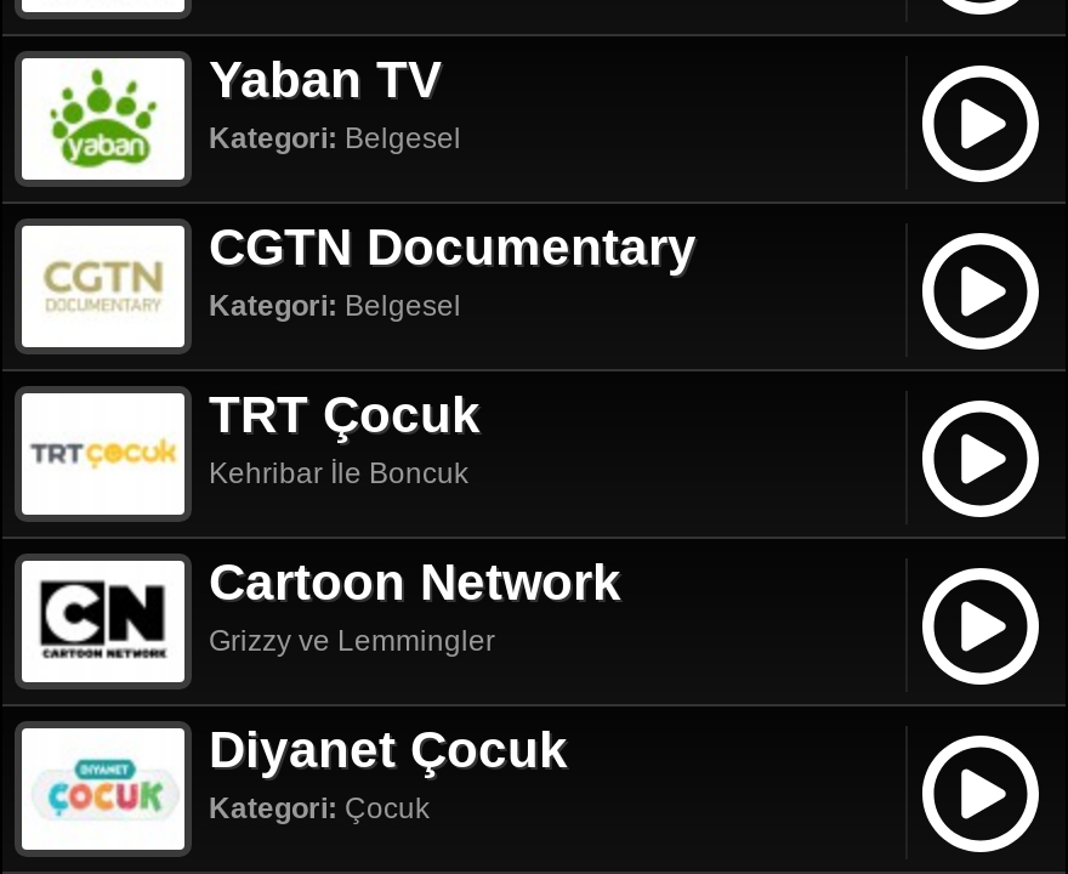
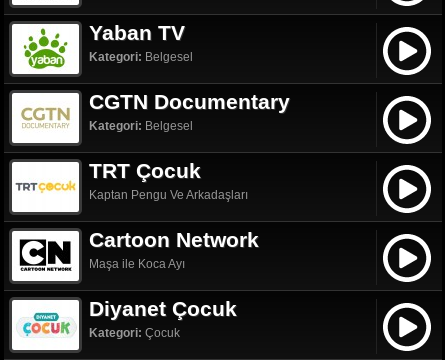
- Kehribar İle Boncuk
+ Kaptan Pengu Ve Arkadaşları

- Grizzy ve Lemmingler
+ Maşa ile Koca Ayı
